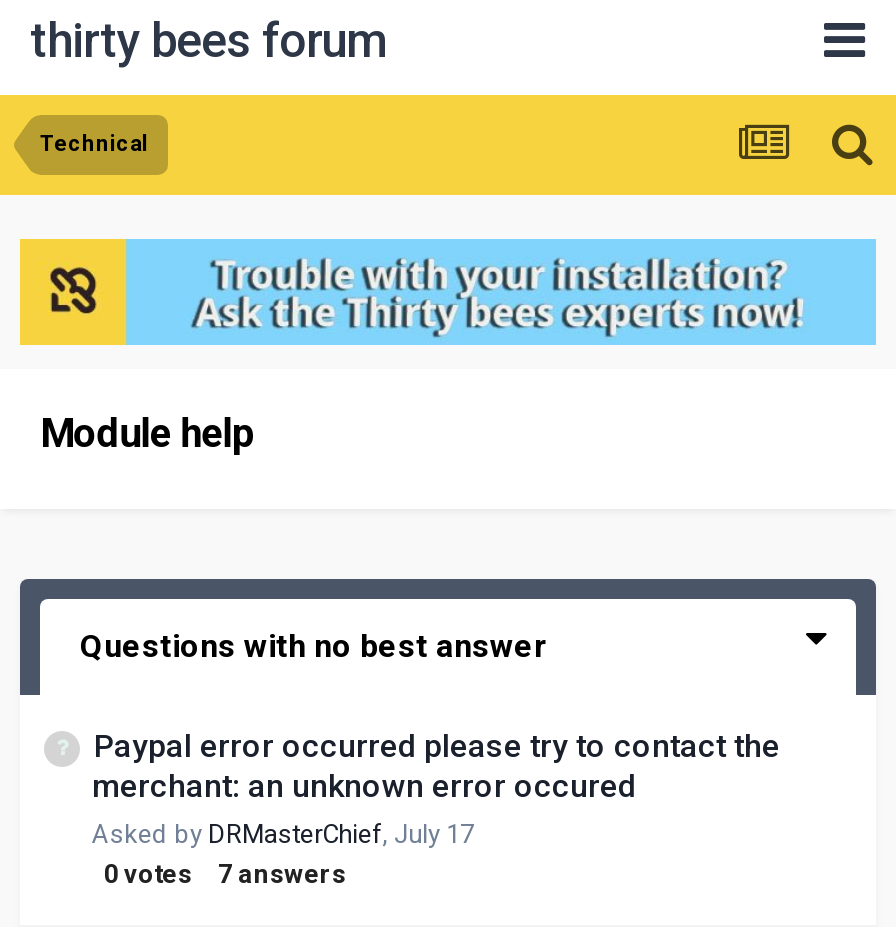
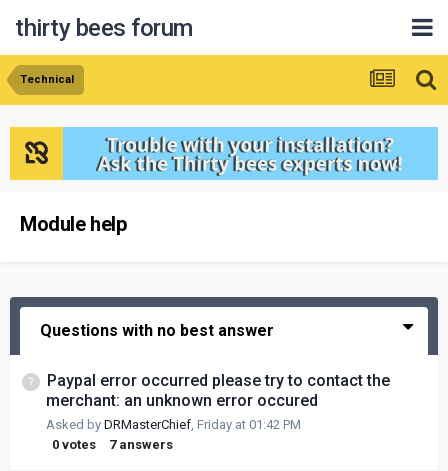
- Asked by DRMasterChief, July 17
+ Asked by DRMasterChief, Friday at 01:42 PM
